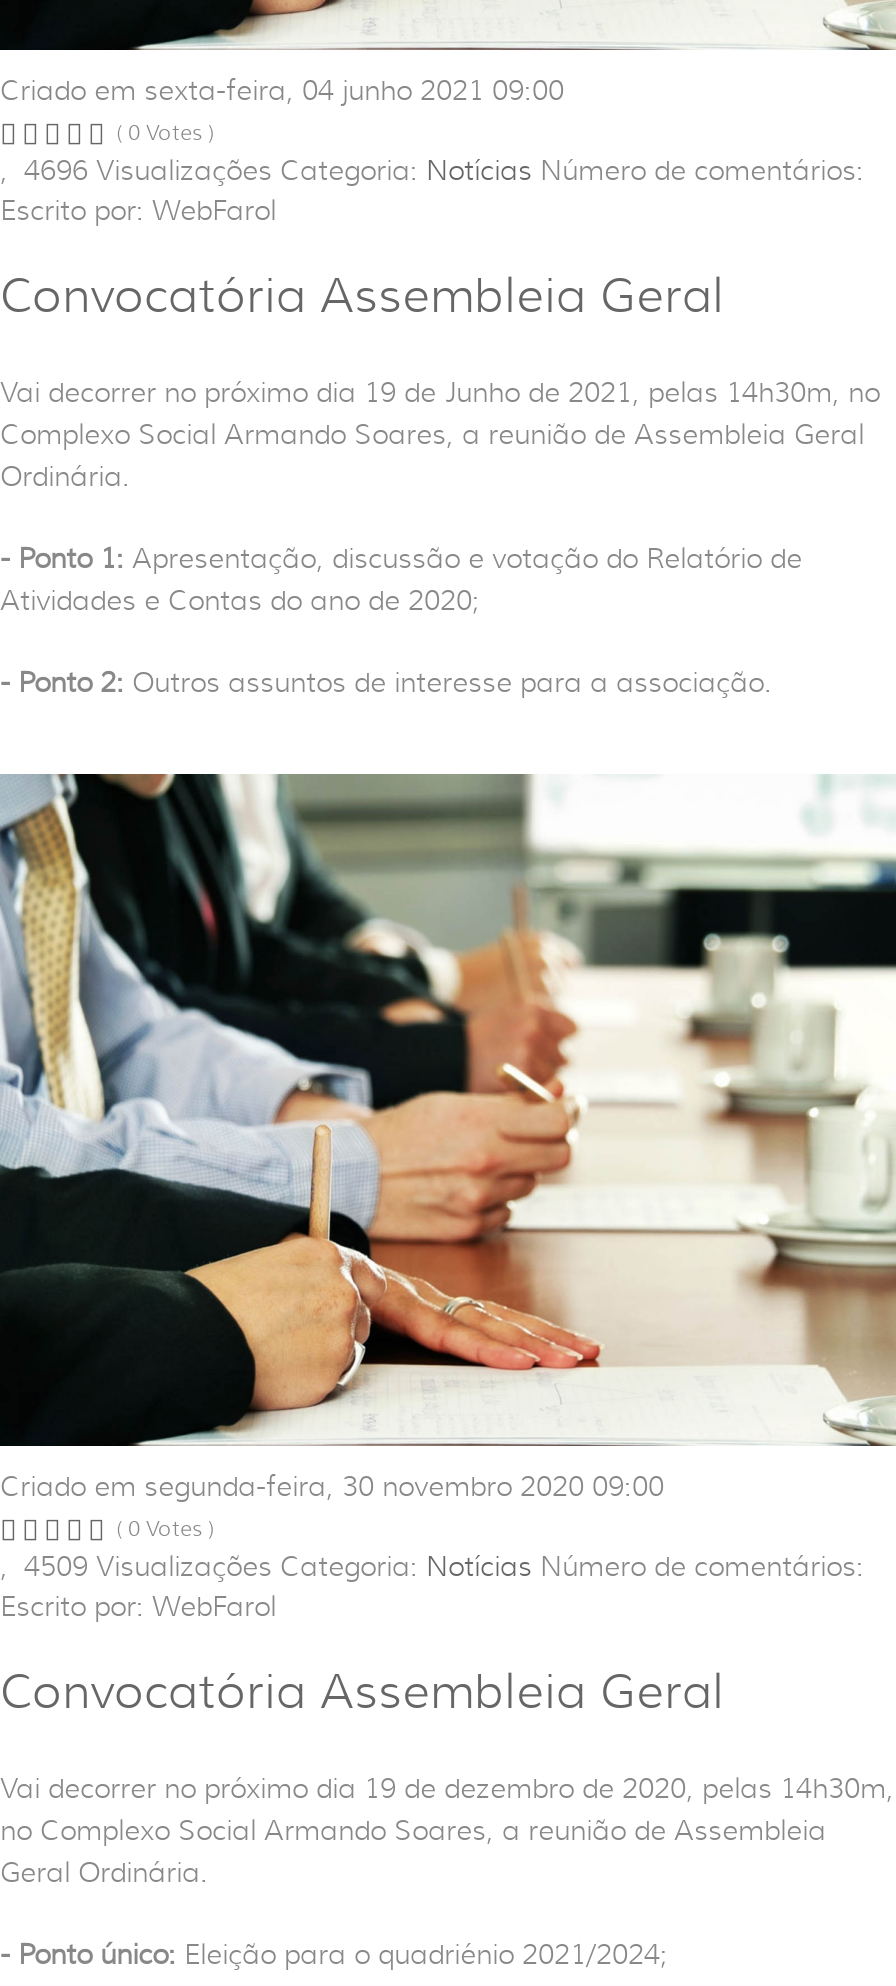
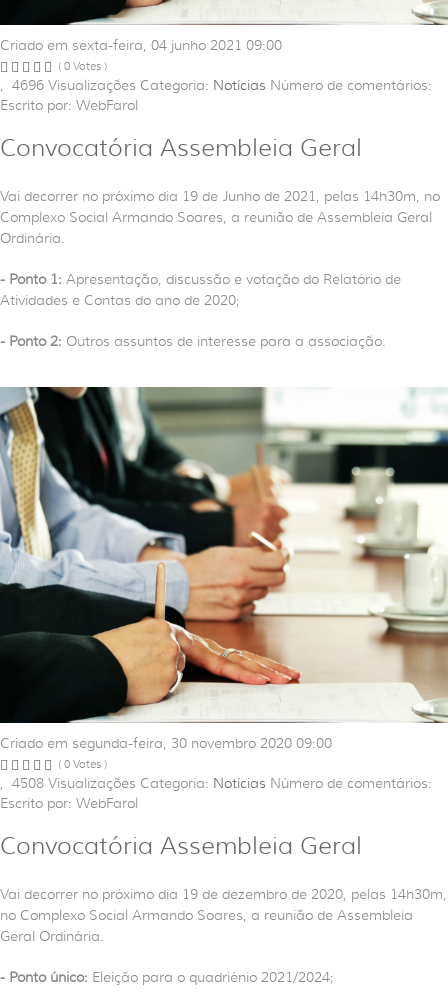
- , 4509 Visualizações Categoria: Notícias Número de comentários:
+ , 4508 Visualizações Categoria: Notícias Número de comentários:
